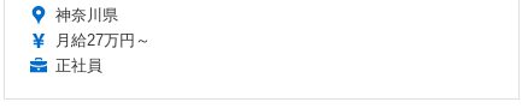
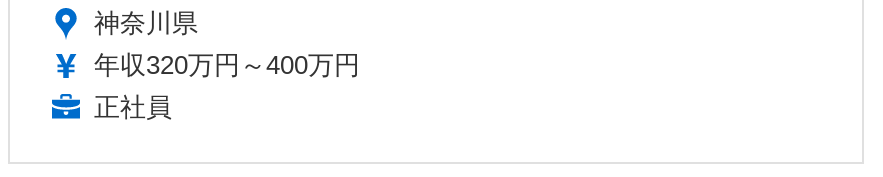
- 月給27万円～
+ 年収320万円～400万円
